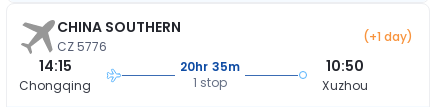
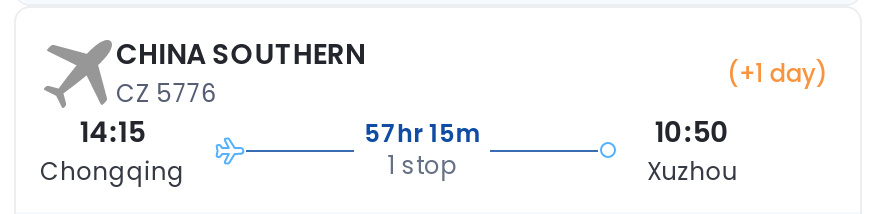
- 20hr 35m
+ 57hr 15m
